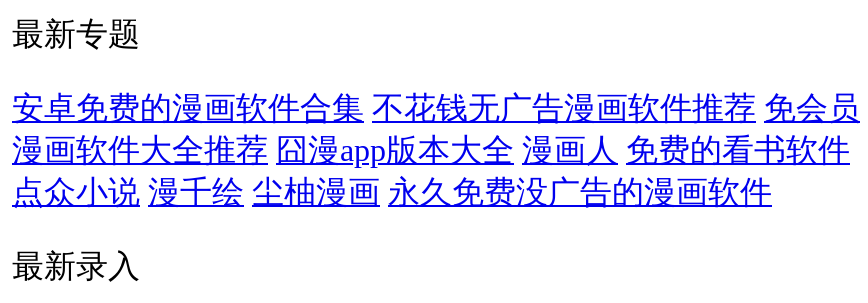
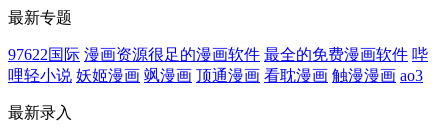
- 安卓免费的漫画软件合集 不花钱无广告漫画软件推荐 免会员
- 漫画软件大全推荐 囧漫app版本大全 漫画人 免费的看书软件
- 点众小说 漫千绘 尘柚漫画 永久免费没广告的漫画软件
+ 97622国际 漫画资源很足的漫画软件 最全的免费漫画软件 哔
+ 哩轻小说 妖姬漫画 飒漫画 顶通漫画 看耽漫画 触漫漫画 ao3
